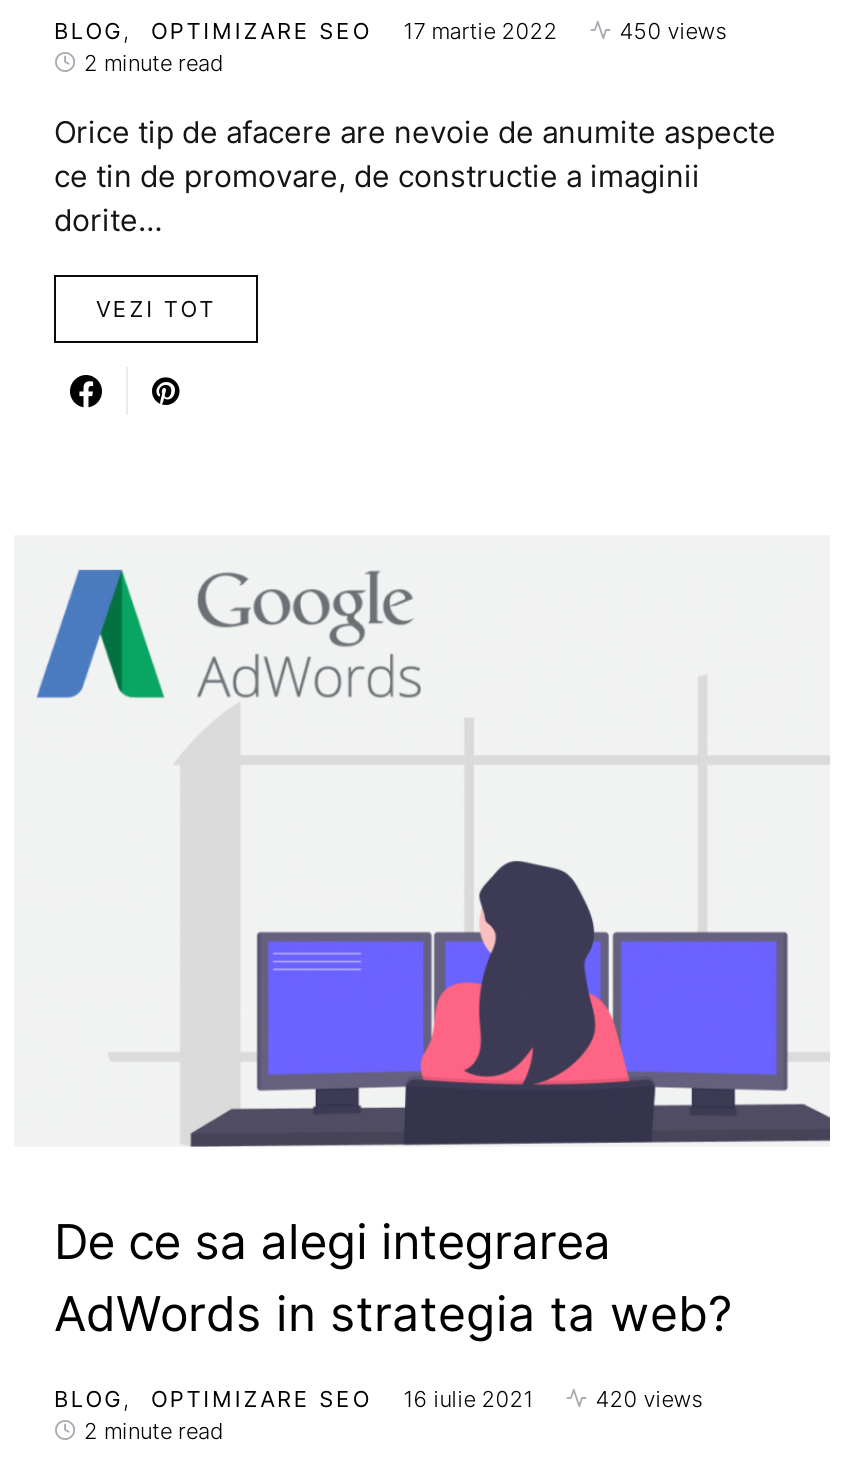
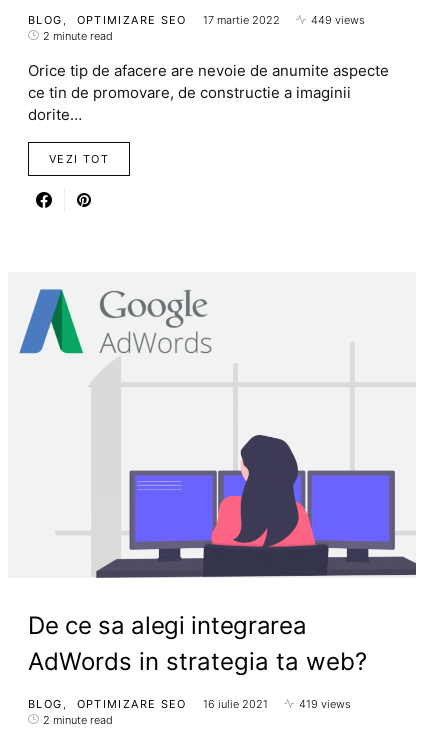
- 450 views
+ 449 views

- 420 views
+ 419 views
